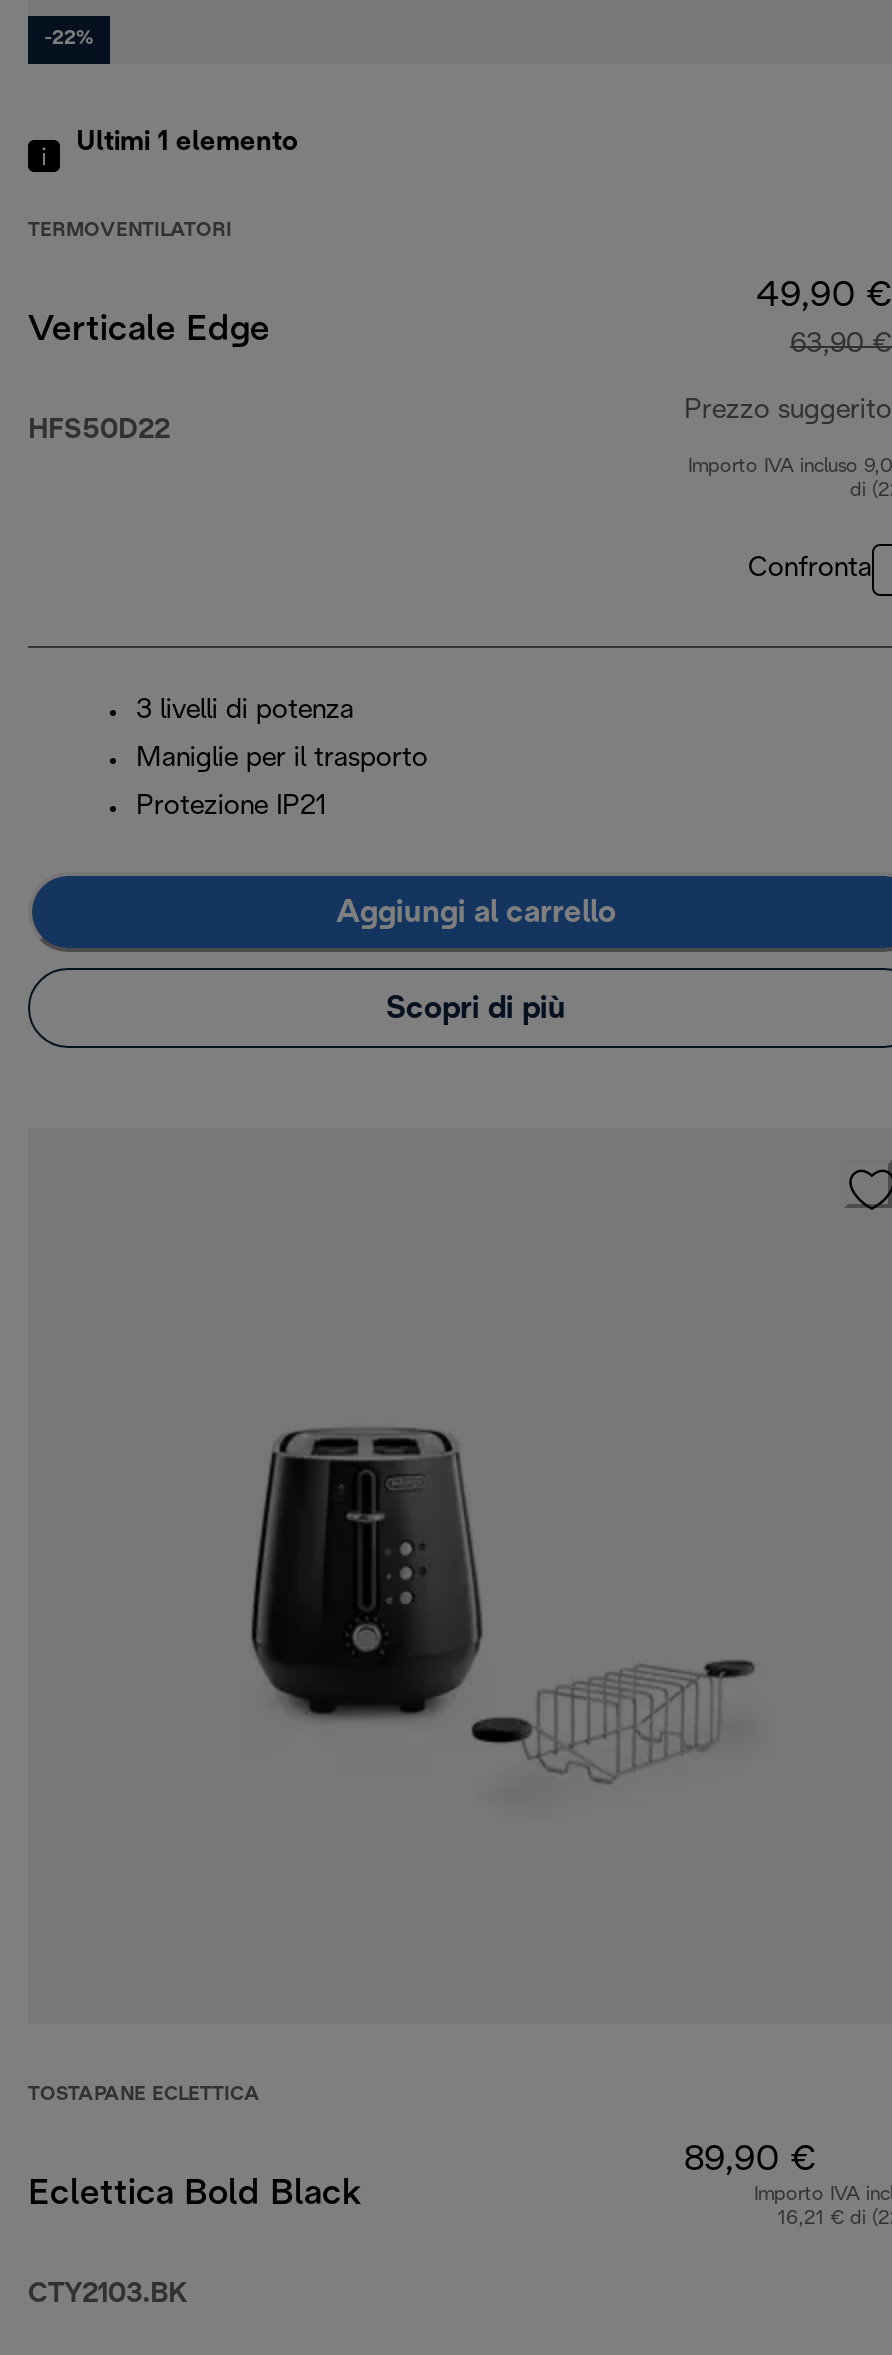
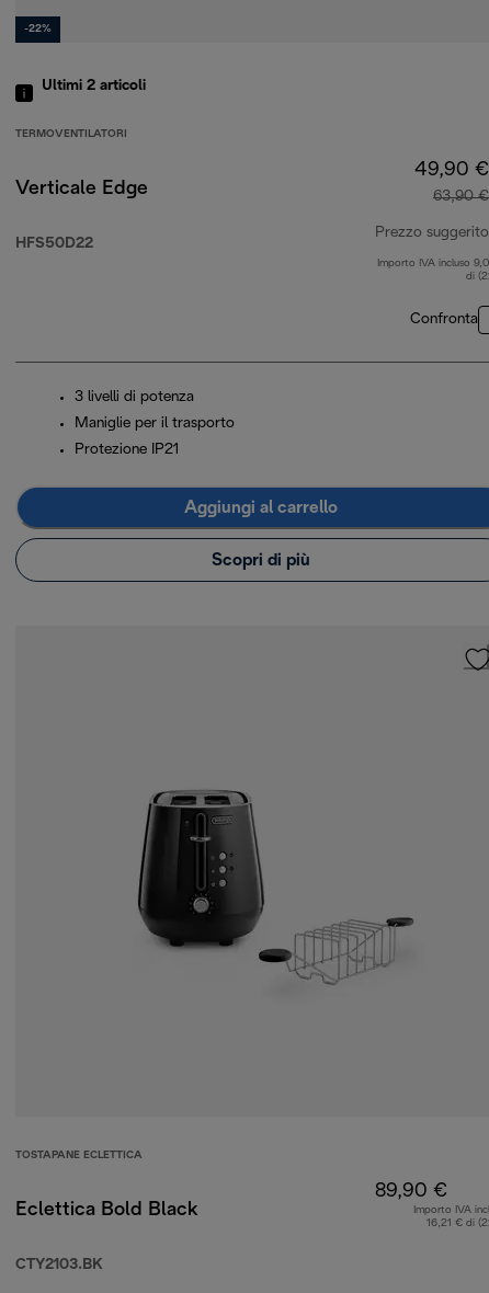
- Ultimi 1 elemento
+ Ultimi 2 articoli
